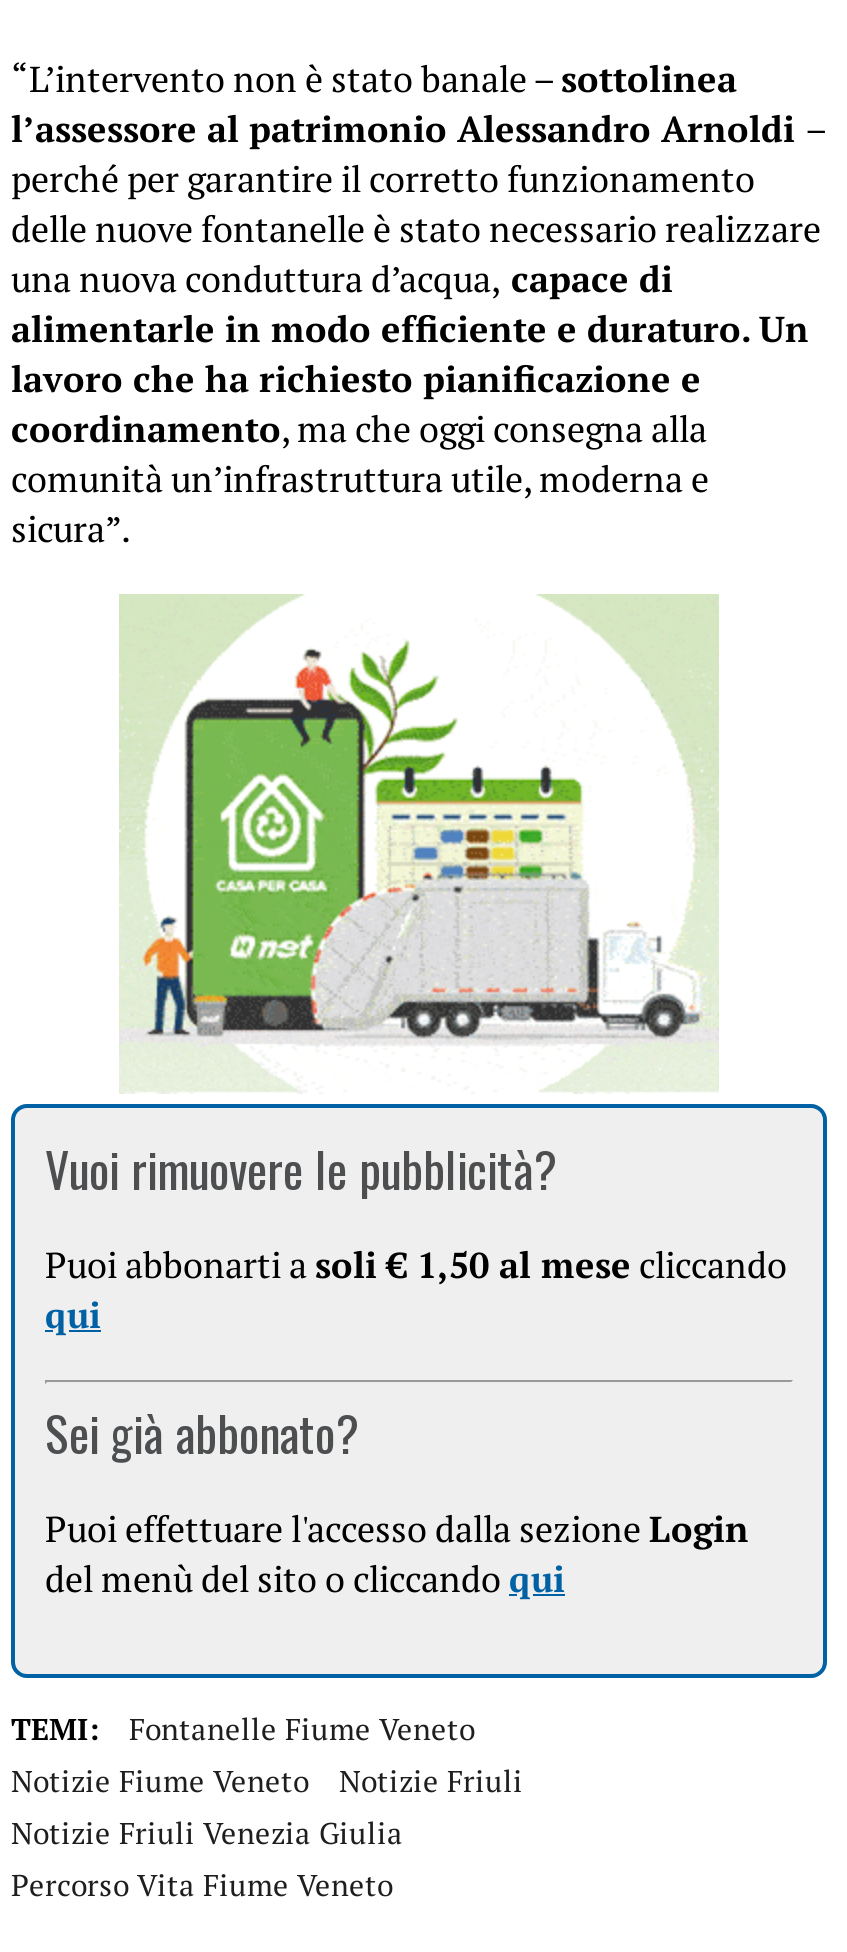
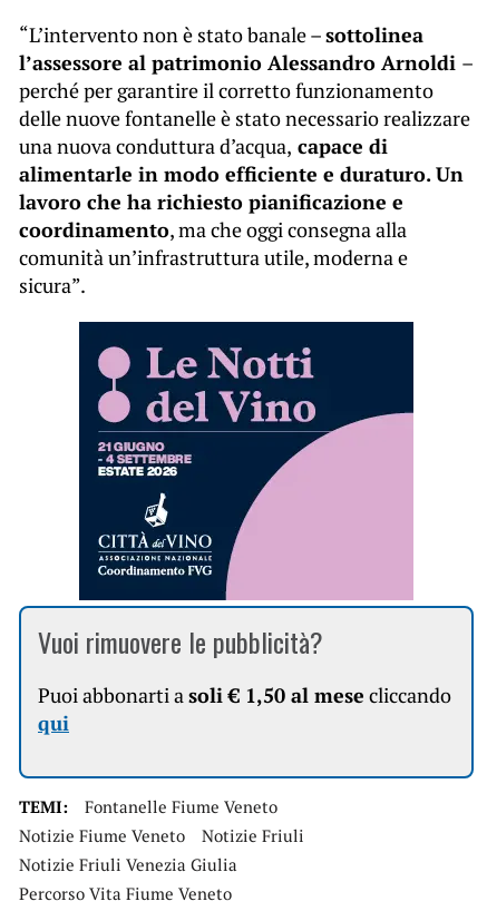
- [image]
+ [image]

- Sei già abbonato?
- Puoi effettuare l'accesso dalla sezione Login
- del menù del sito o cliccando qui
